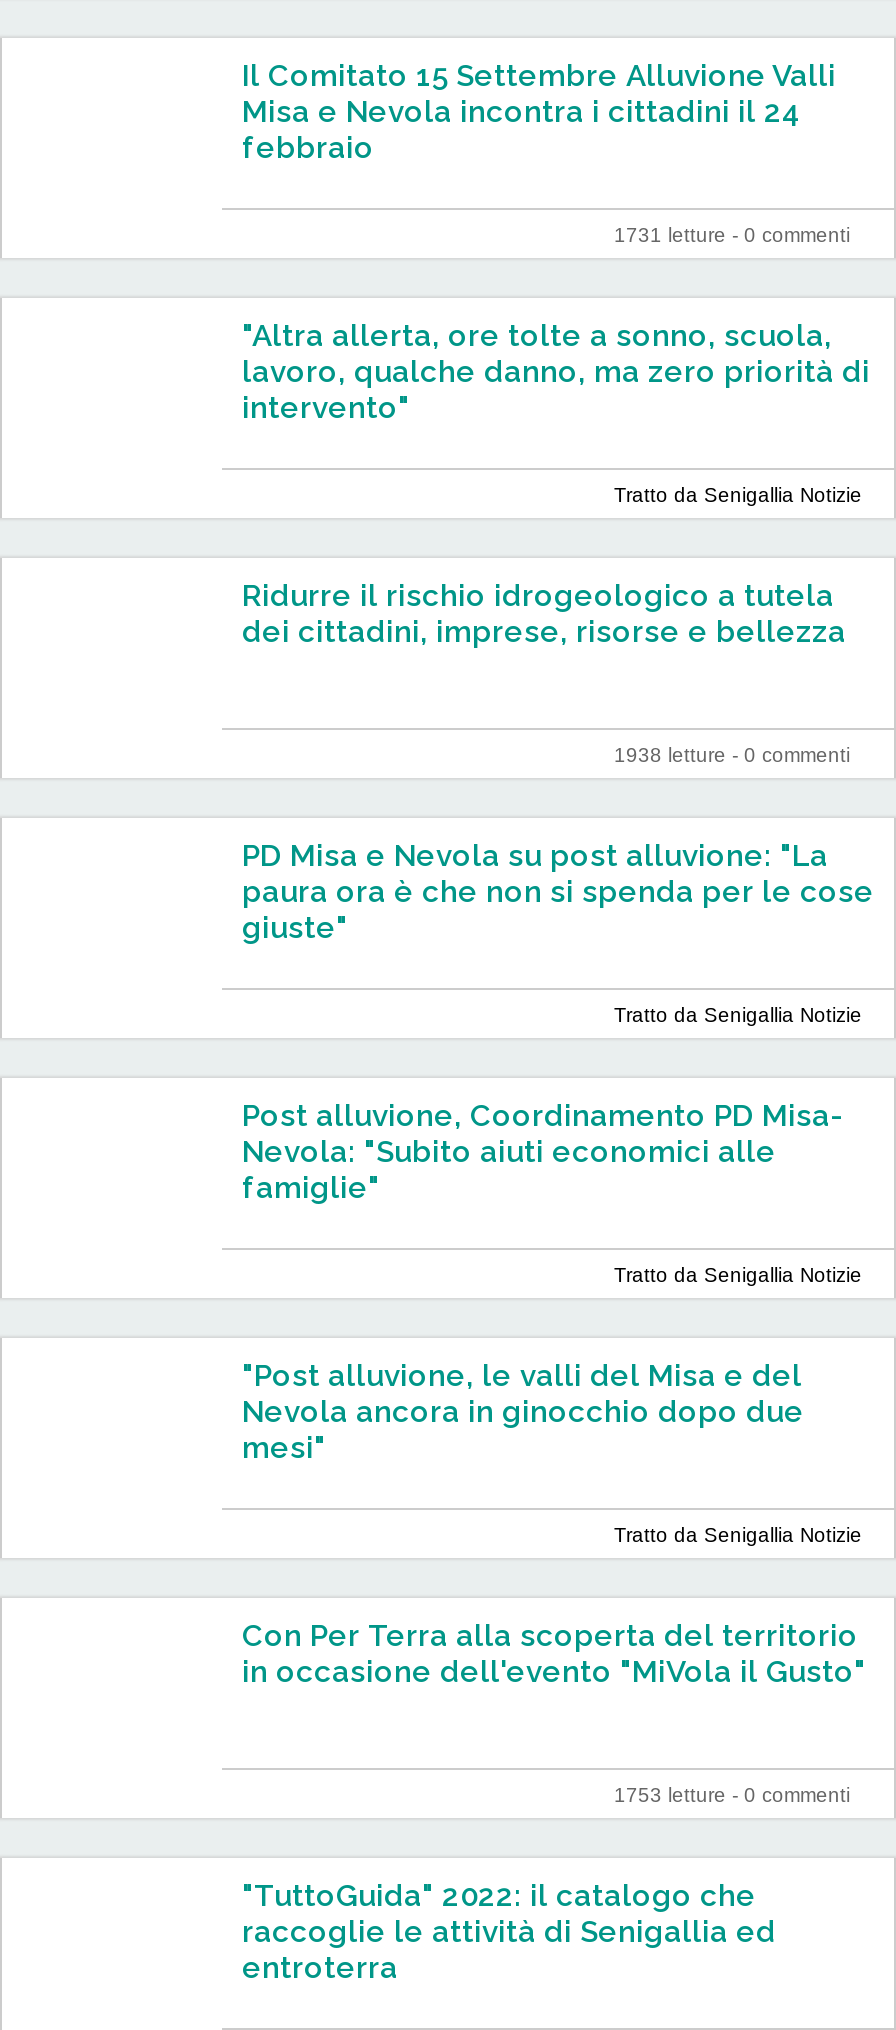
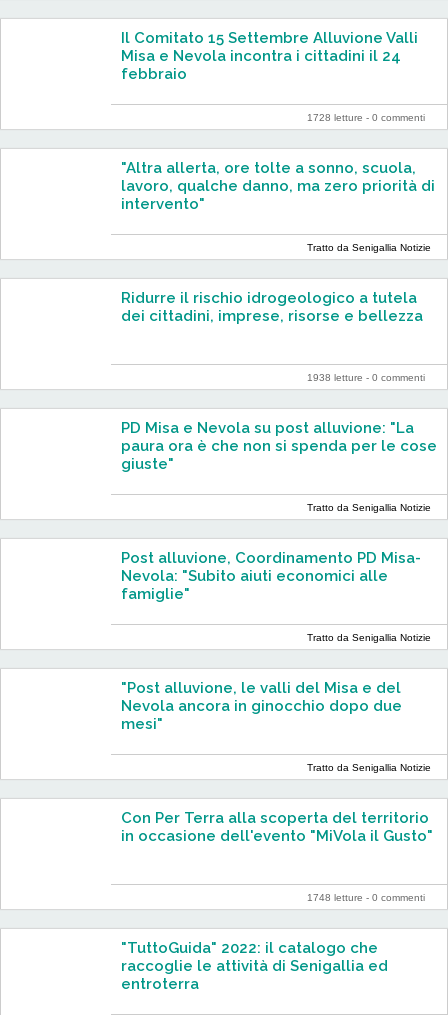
- 1731 letture - 0 commenti
+ 1728 letture - 0 commenti

- 1753 letture - 0 commenti
+ 1748 letture - 0 commenti
